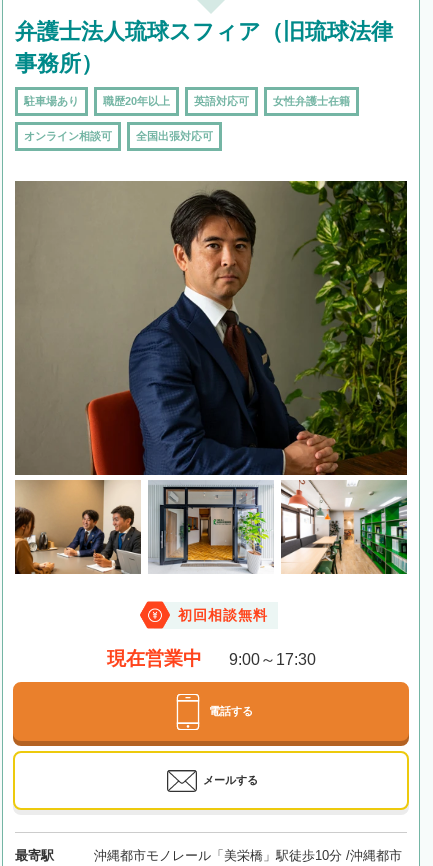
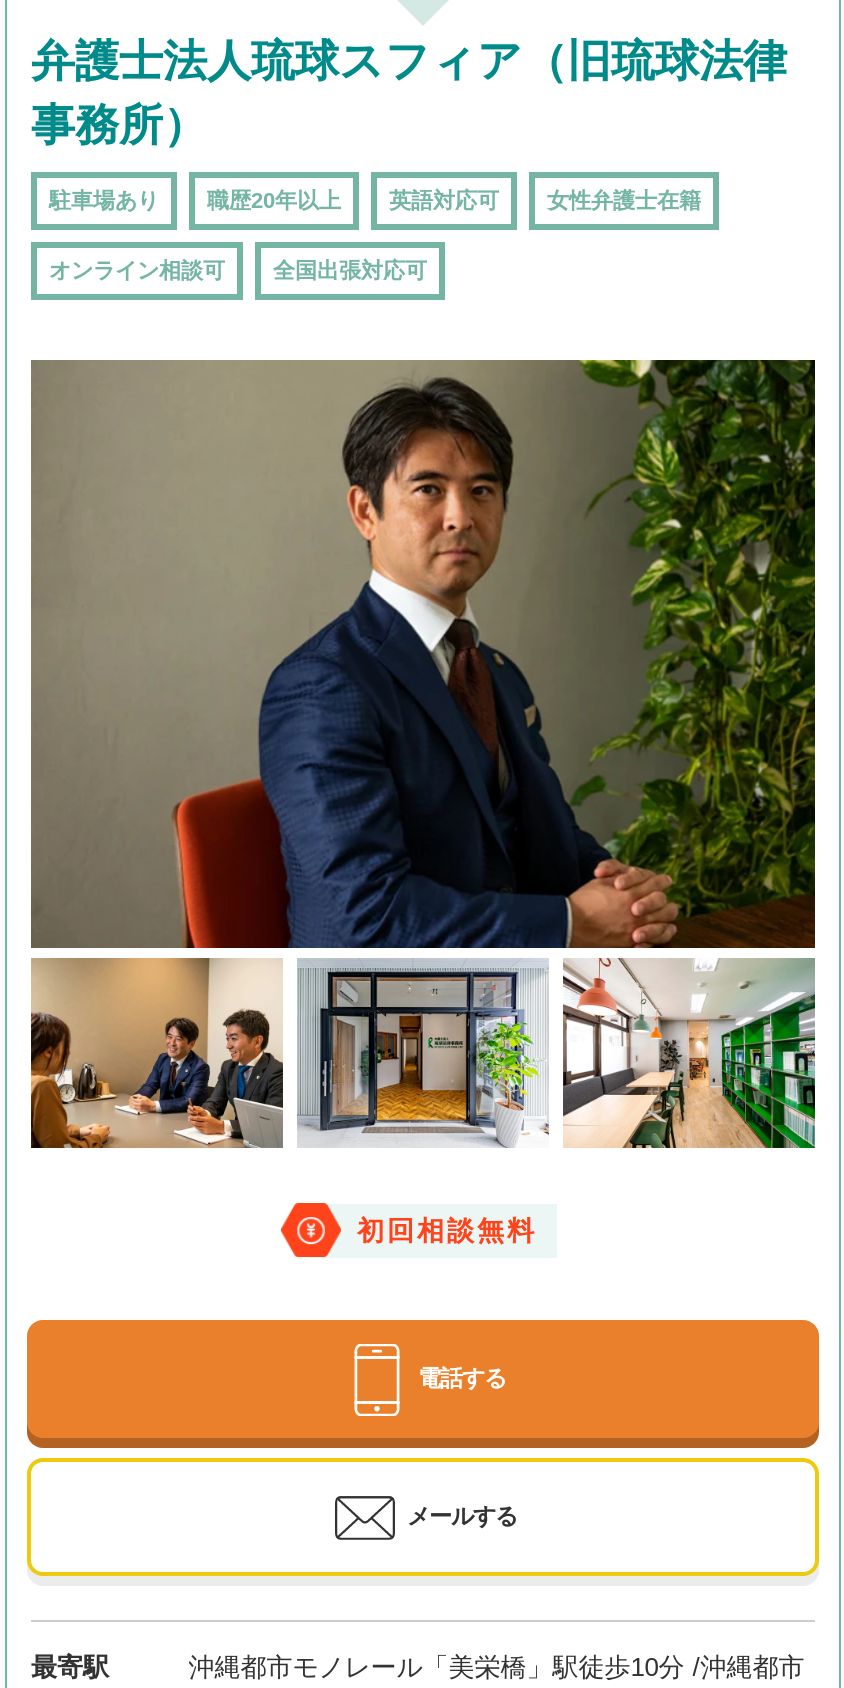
- 現在営業中
- 9:00～17:30
